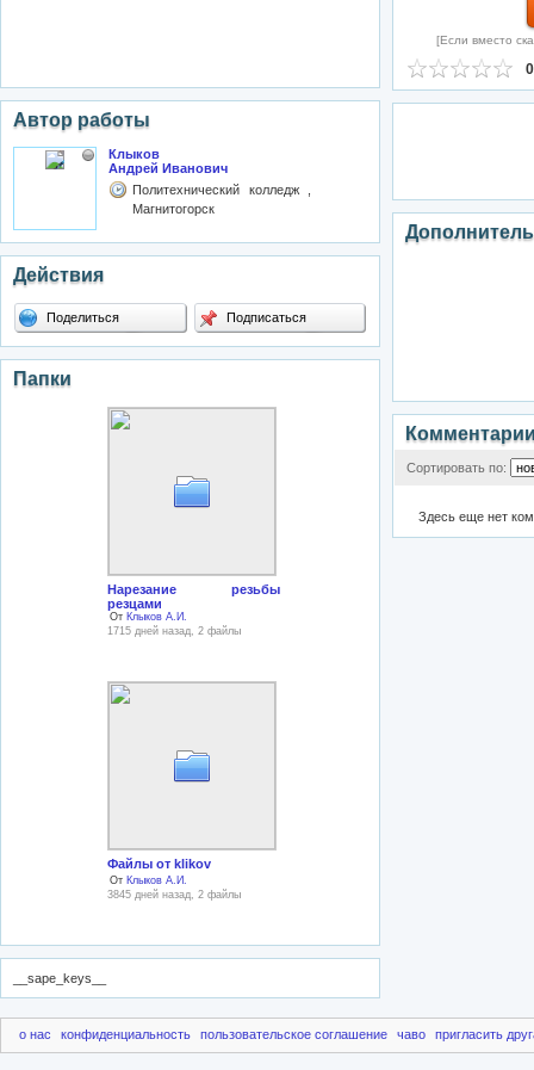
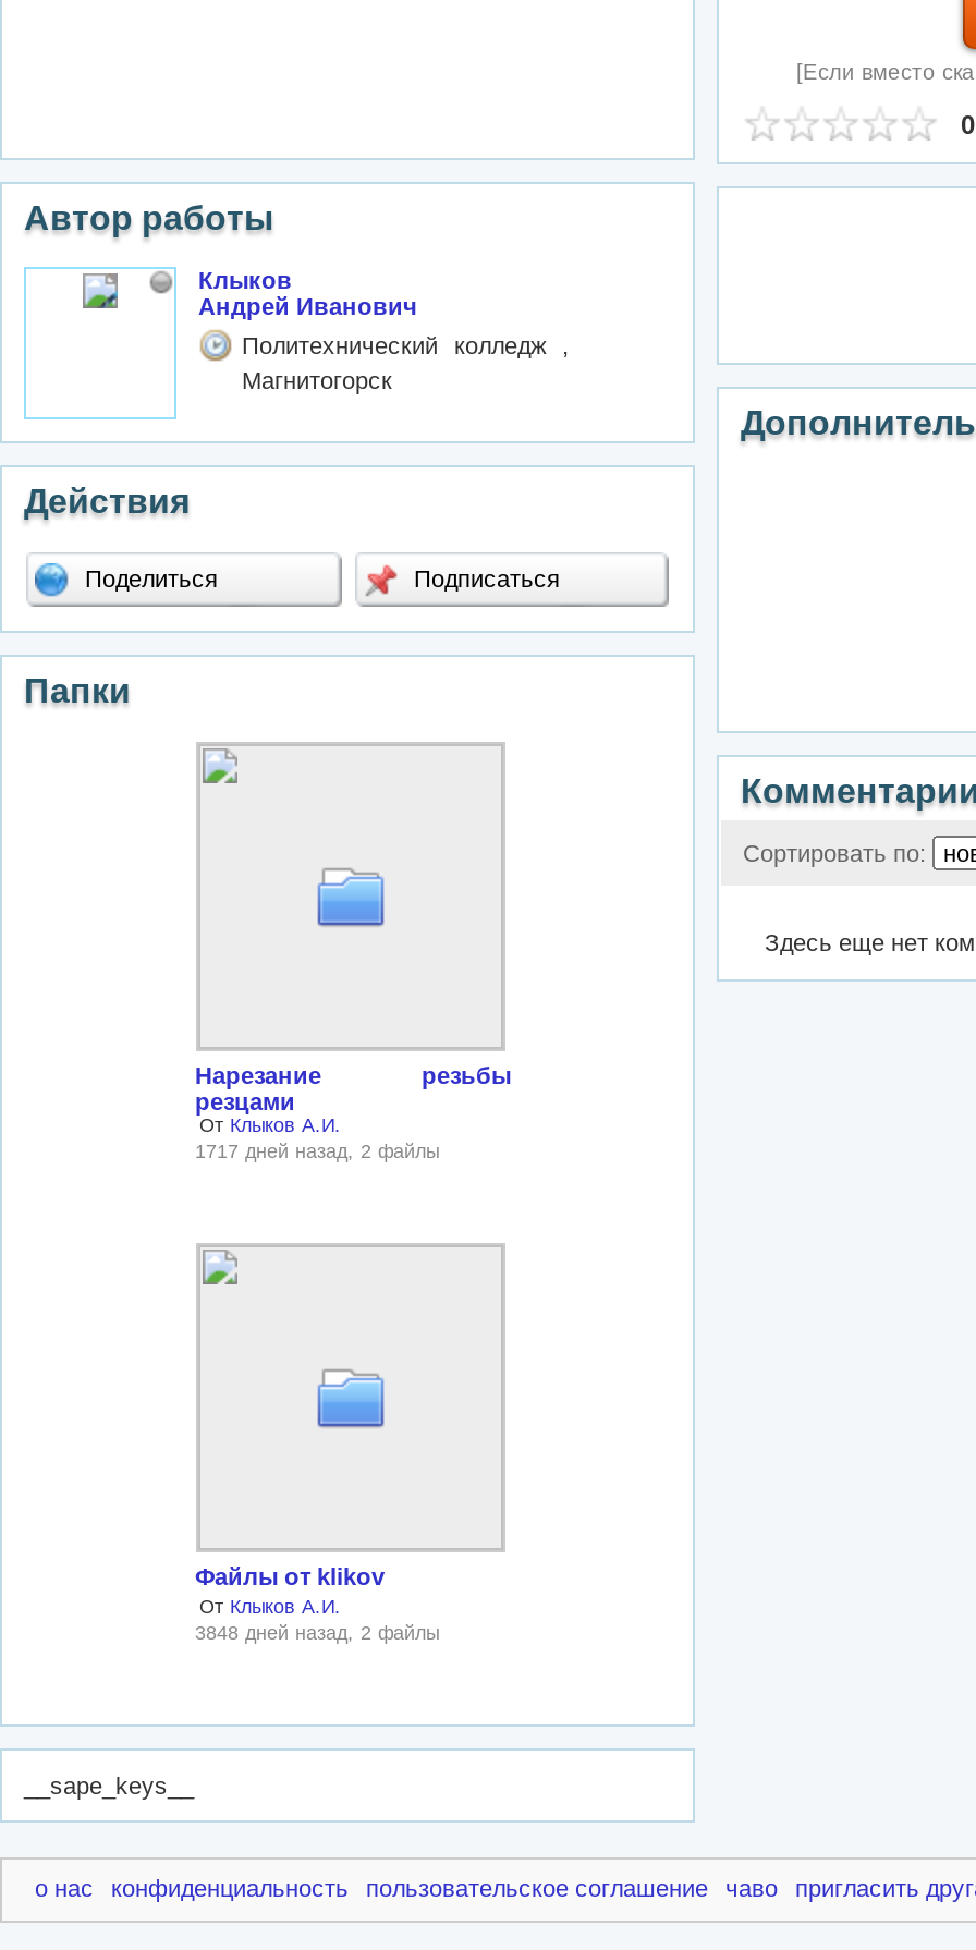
- 1715 дней назад, 2 файлы
+ 1717 дней назад, 2 файлы

- 3845 дней назад, 2 файлы
+ 3848 дней назад, 2 файлы
